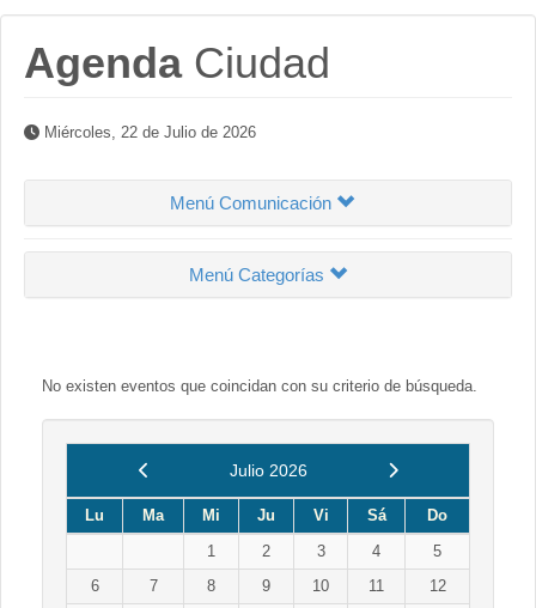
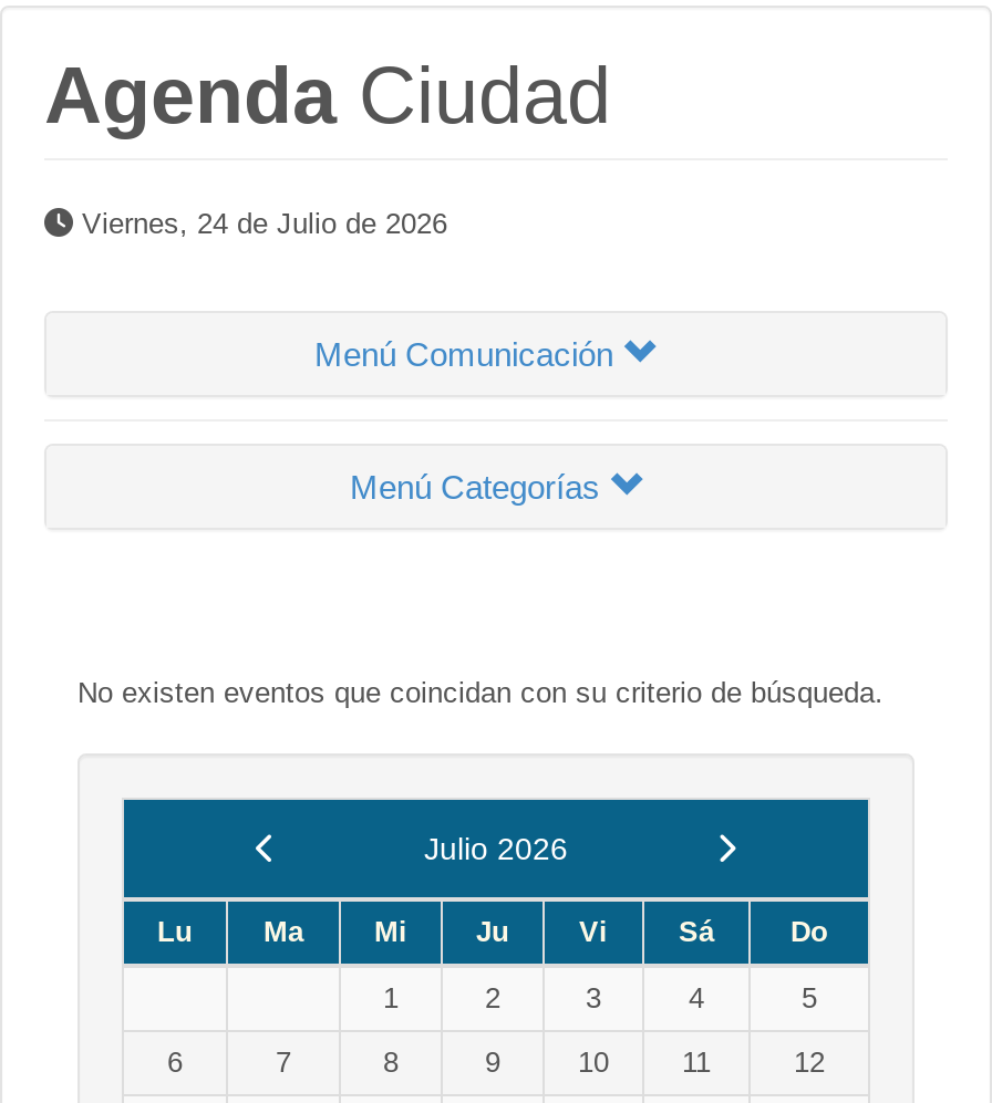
- Miércoles, 22 de Julio de 2026
+ Viernes, 24 de Julio de 2026
